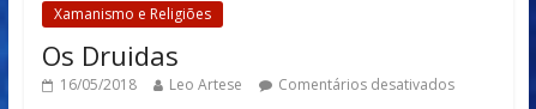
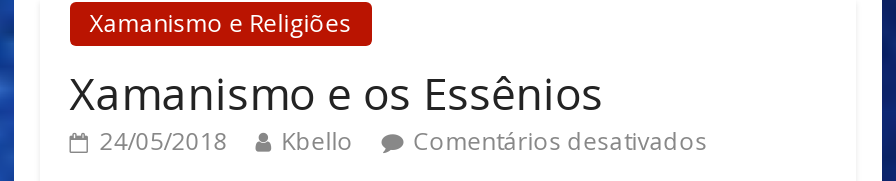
- Os Druidas
- 16/05/2018
- Leo Artese
+ Xamanismo e os Essênios
+ 24/05/2018
+ Kbello
